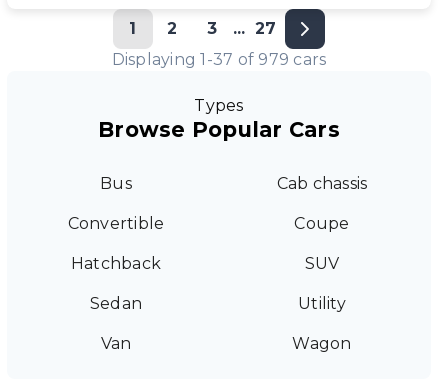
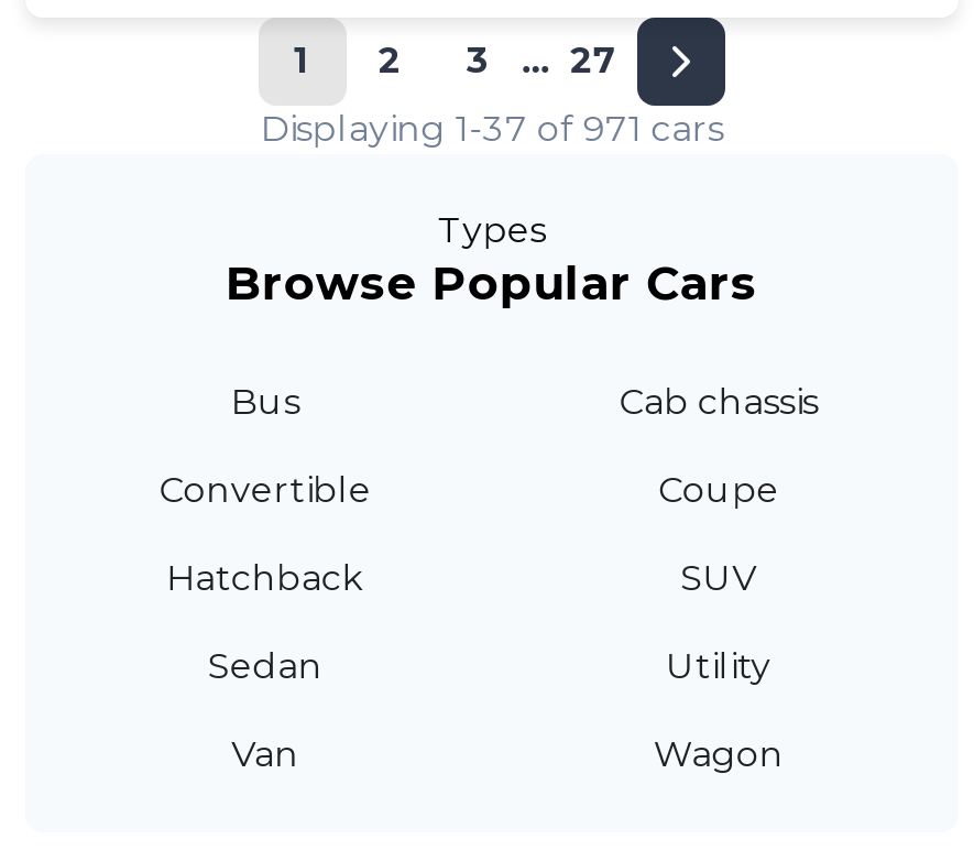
- Displaying 1-37 of 979 cars
+ Displaying 1-37 of 971 cars
